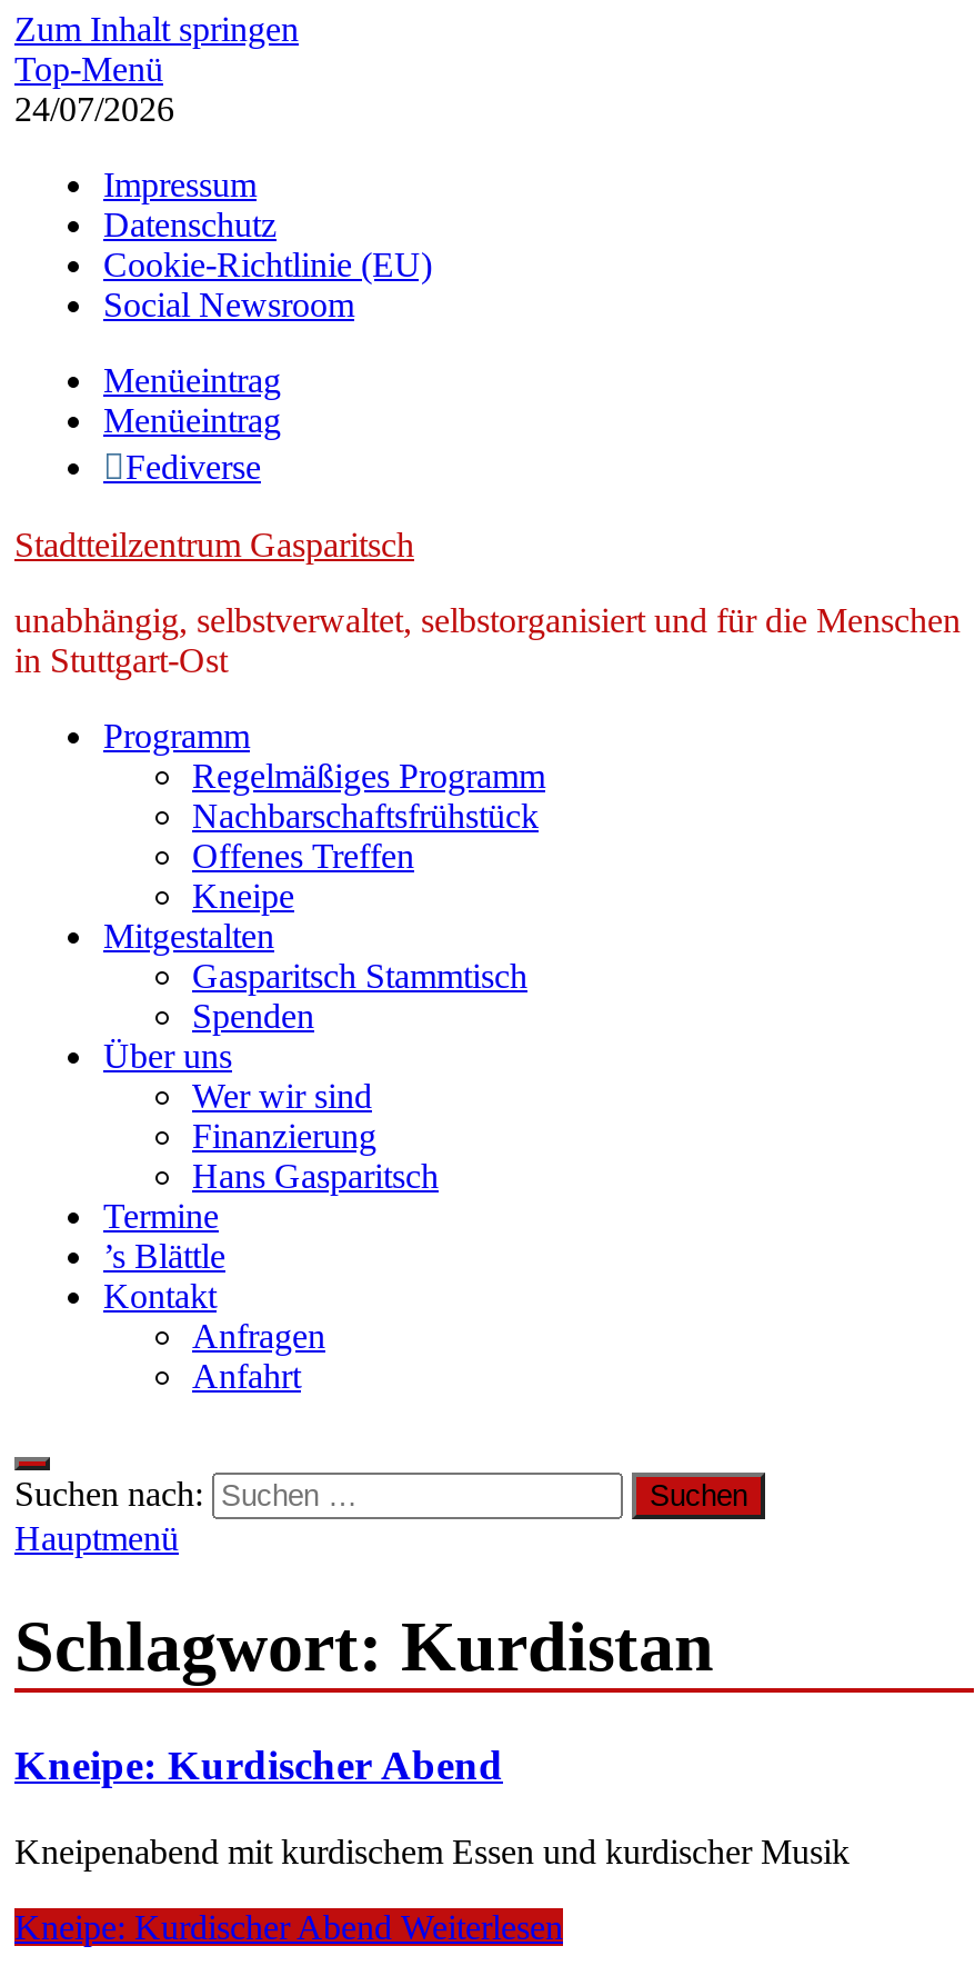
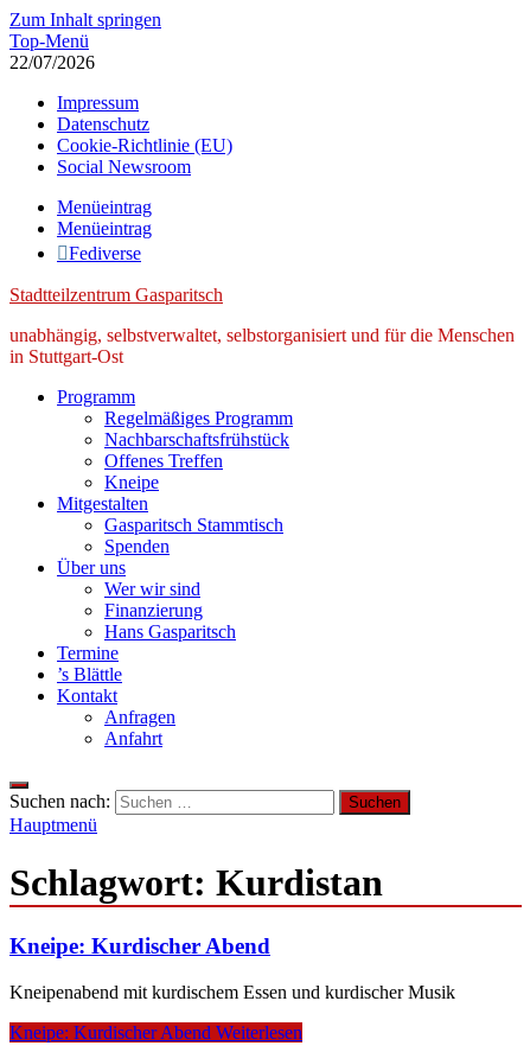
- 24/07/2026
+ 22/07/2026
